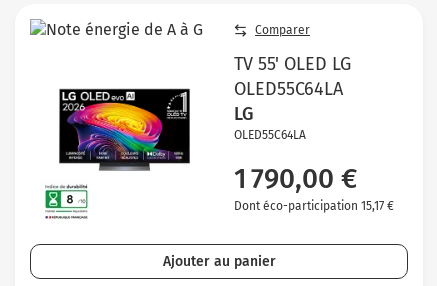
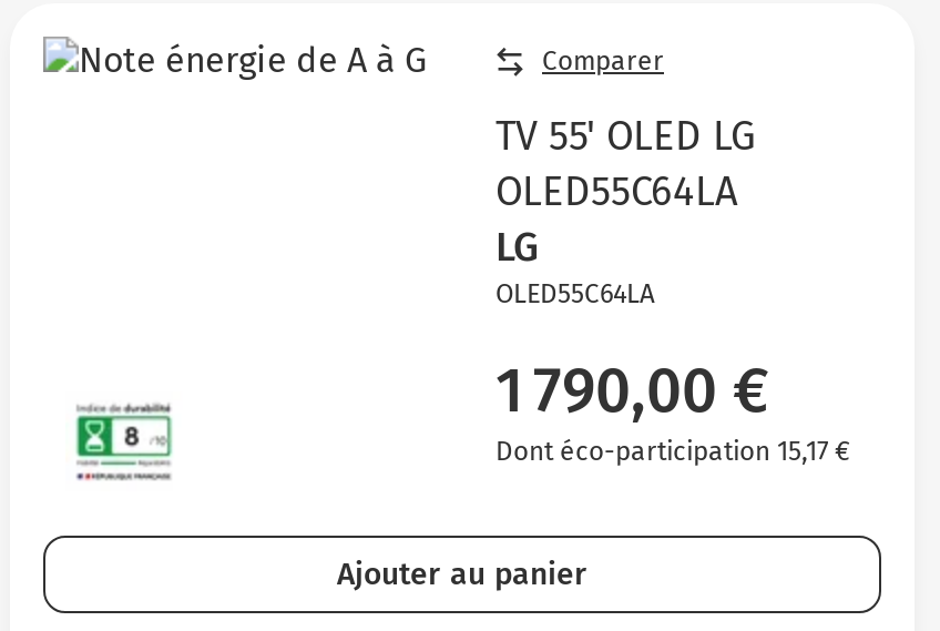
- [image]
